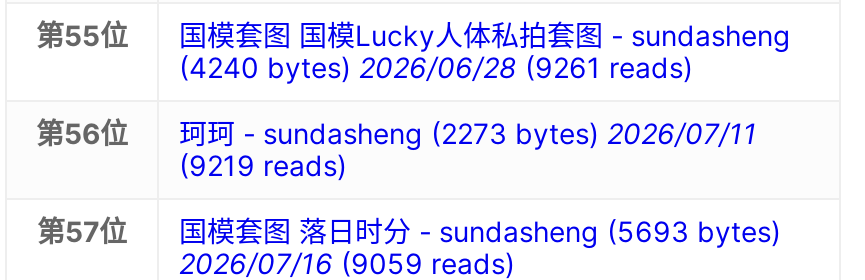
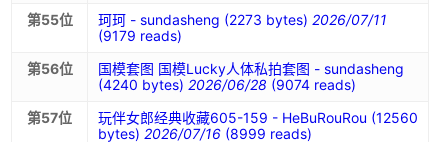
moved down: 第56位 | 国模套图 国模Lucky人体私拍套图 - sundasheng

- (4240 bytes) 2026/06/28 (9261 reads)

moved up: 珂珂 - sundasheng (2273 bytes) 2026/07/11

- (9219 reads)
+ (9179 reads)
+ (4240 bytes) 2026/06/28 (9074 reads)

- 国模套图 落日时分 - sundasheng (5693 bytes)
- 2026/07/16 (9059 reads)
+ 玩伴女郎经典收藏605-159 - HeBuRouRou (12560
+ bytes) 2026/07/16 (8999 reads)
